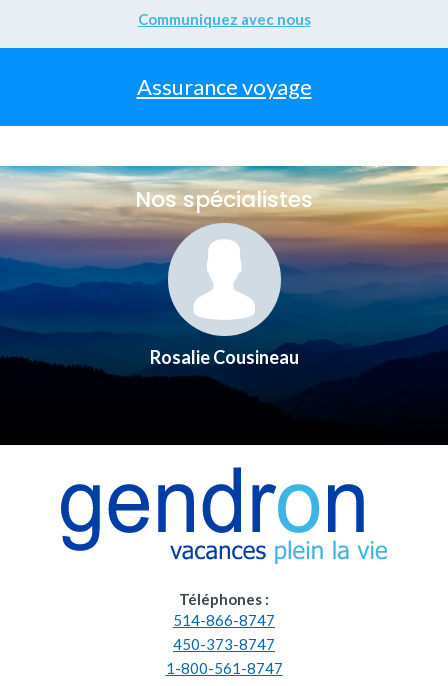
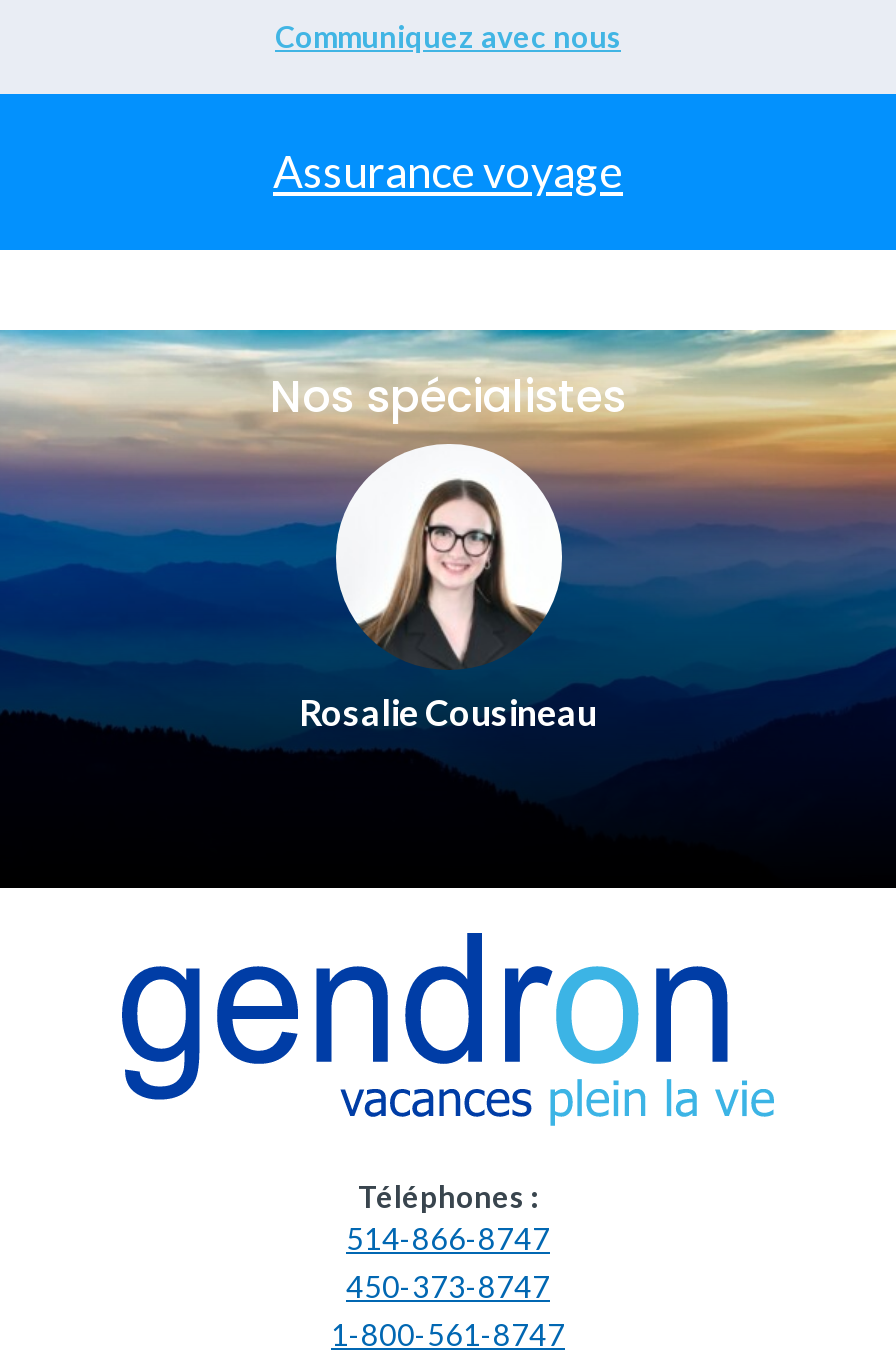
- [image]
+ [image]
